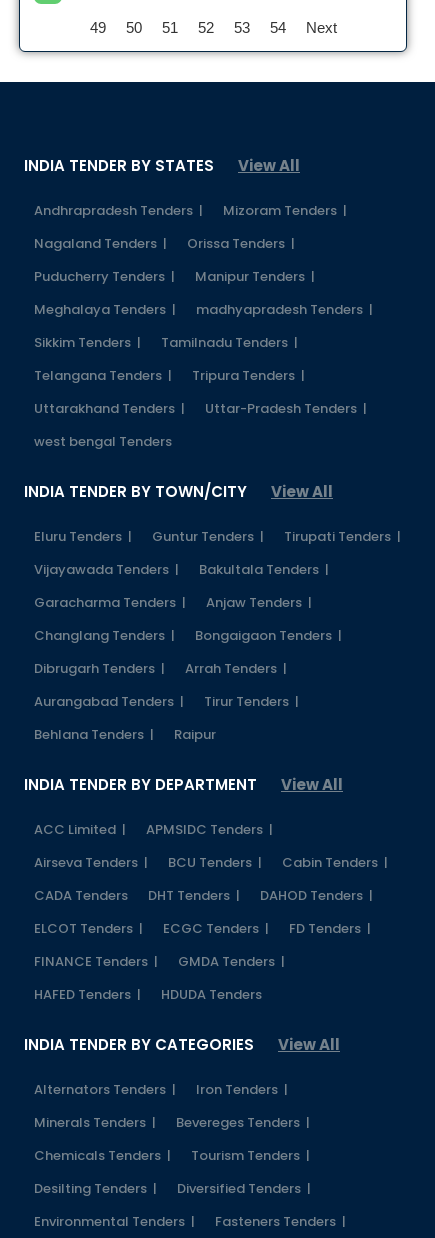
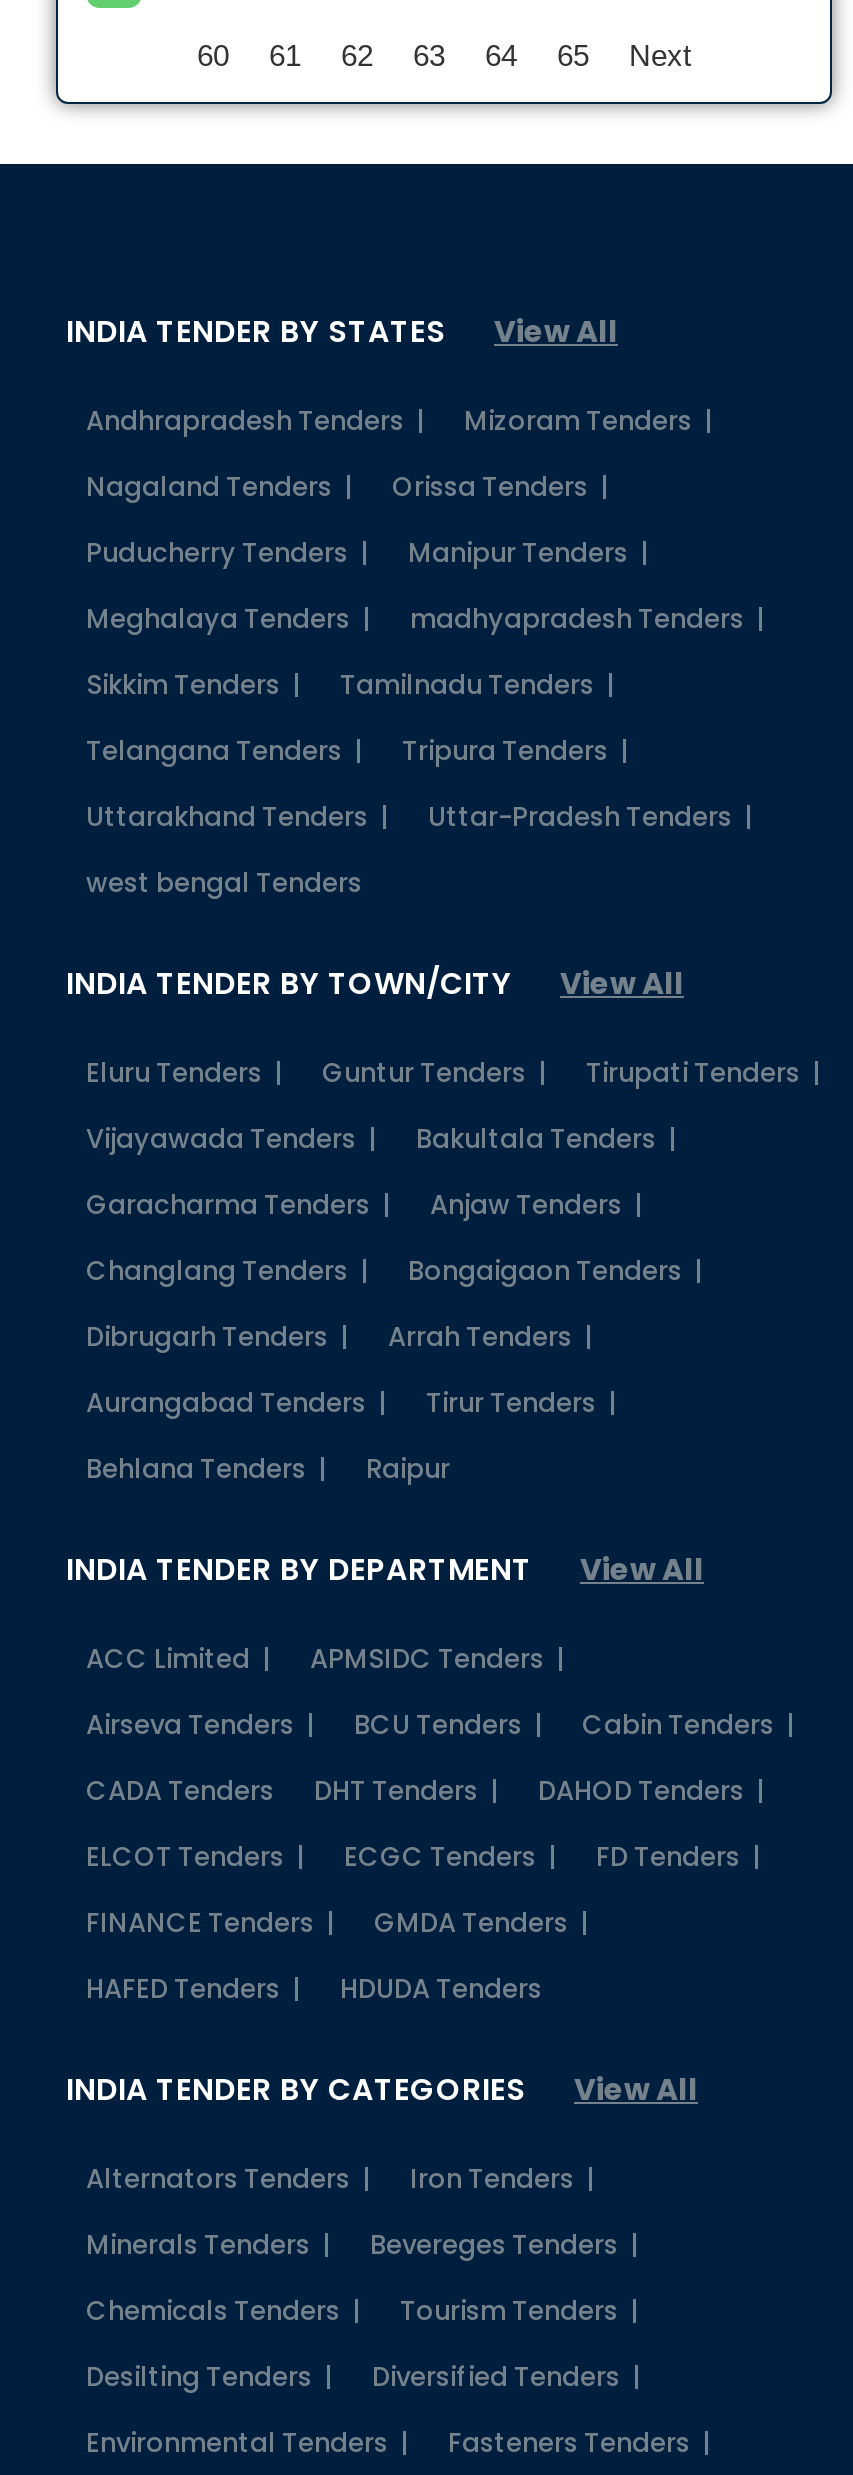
- 49
+ 60

- 50
+ 61

- 51
+ 62

- 52
+ 63

- 53
+ 64

- 54
+ 65
